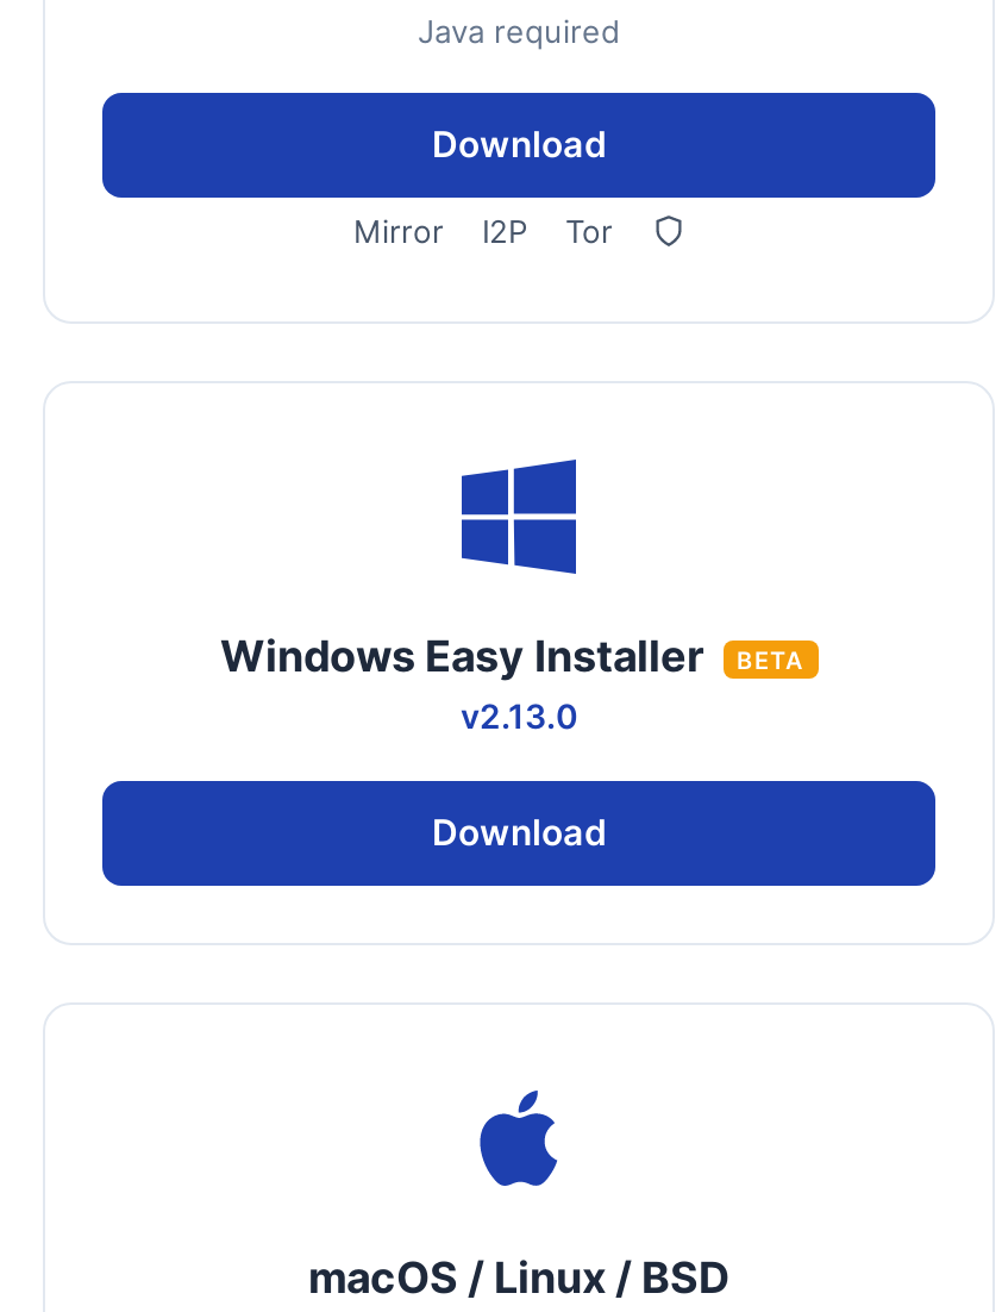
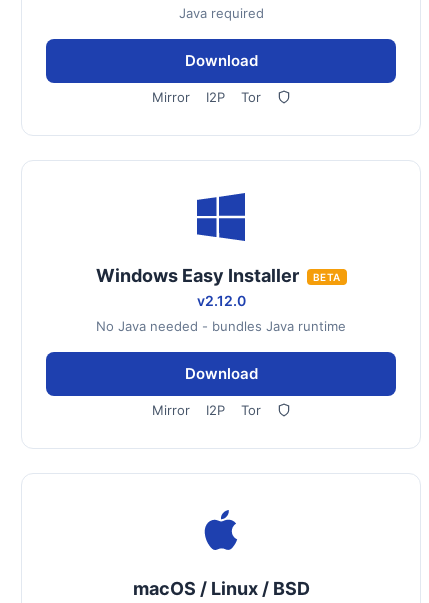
- v2.13.0
+ v2.12.0
+ No Java needed - bundles Java runtime

+ Mirror
+ I2P
+ Tor
